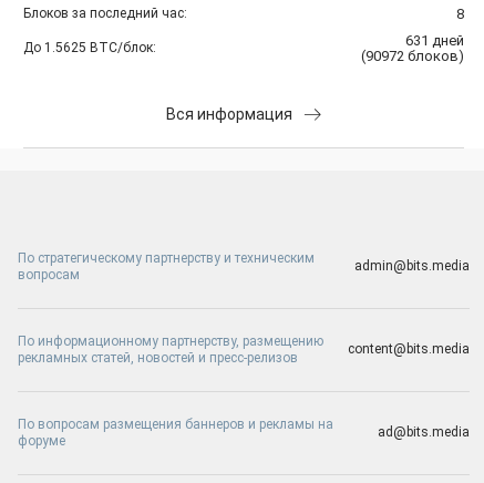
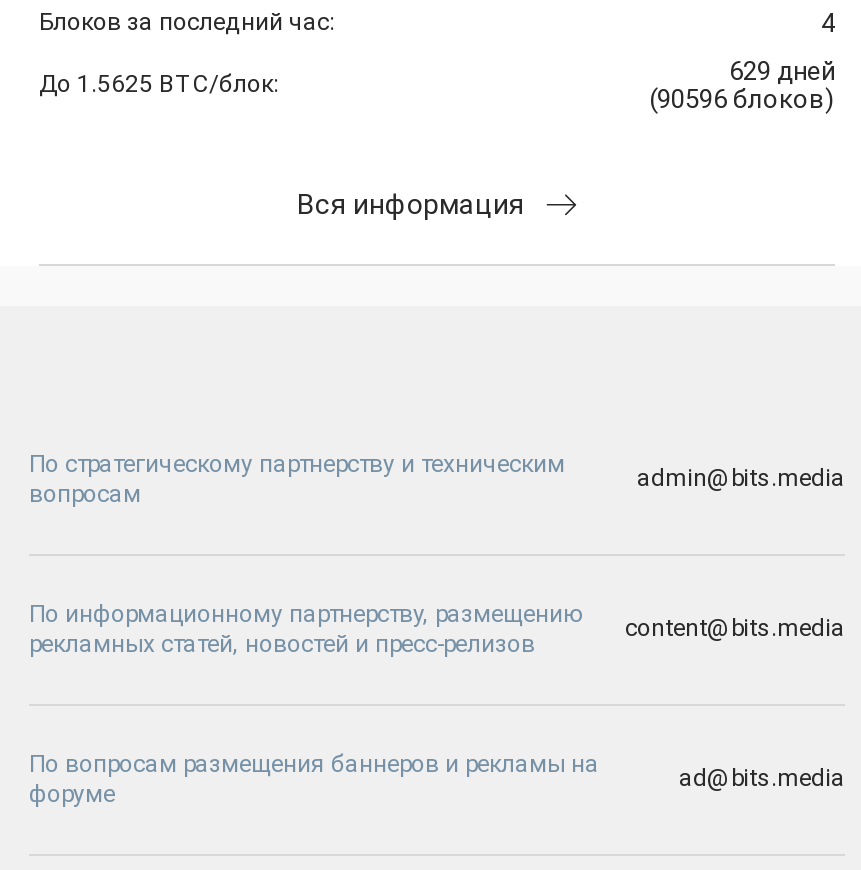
- 8
+ 4

- 631 дней
+ 629 дней

- (90972 блоков)
+ (90596 блоков)
